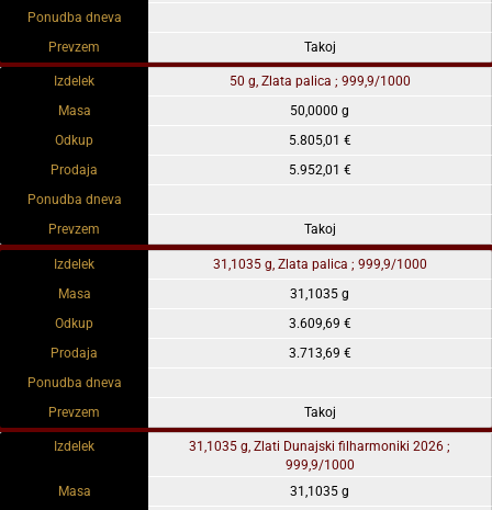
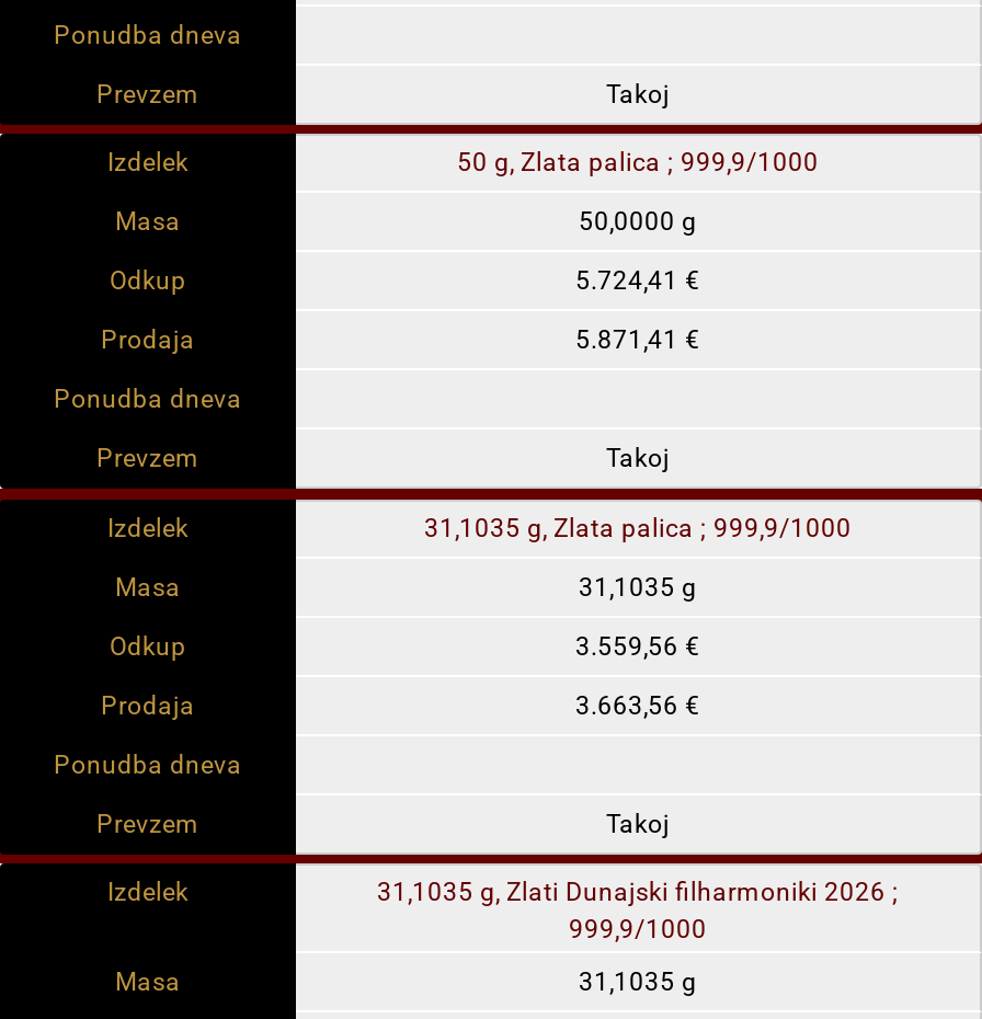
- 5.805,01 €
+ 5.724,41 €

- 5.952,01 €
+ 5.871,41 €

- 3.609,69 €
+ 3.559,56 €

- 3.713,69 €
+ 3.663,56 €
